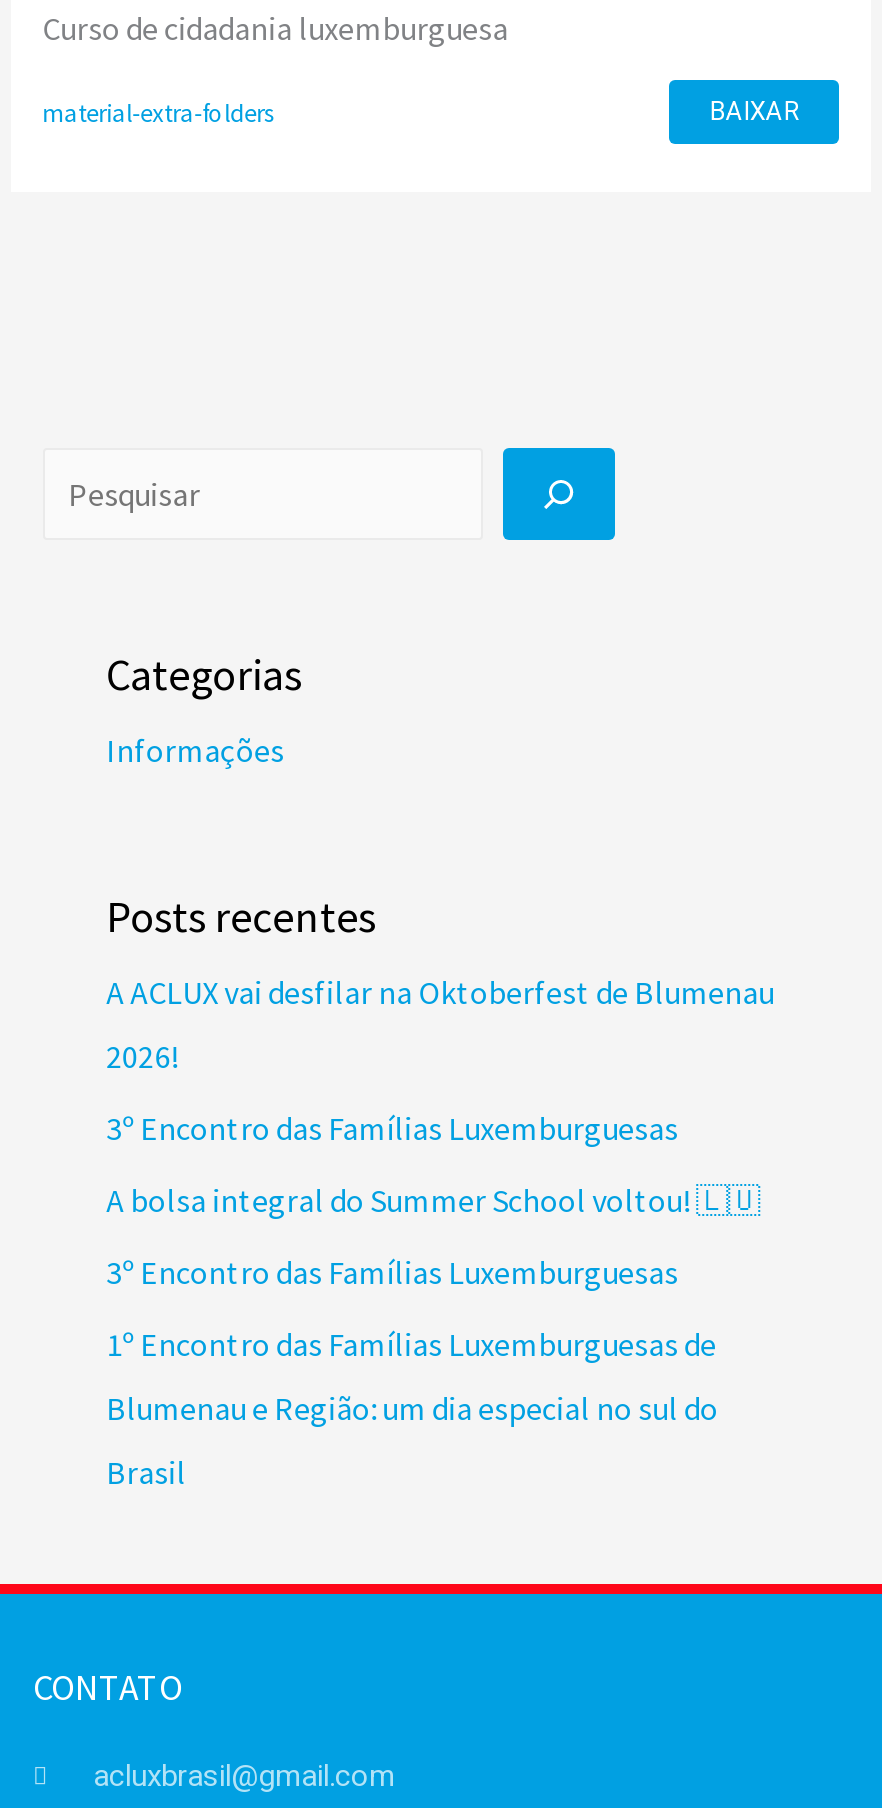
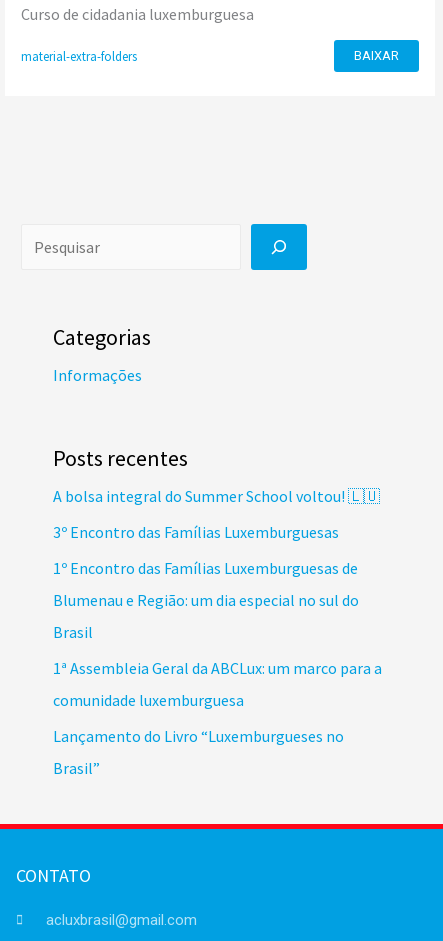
- A ACLUX vai desfilar na Oktoberfest de Blumenau
- 2026!
- 3º Encontro das Famílias Luxemburguesas

moved up: 3º Encontro das Famílias Luxemburguesas | 1º Encontro das Famílias Luxemburguesas de | Blumenau e Região: um dia especial no sul do | Brasil

+ 1ª Assembleia Geral da ABCLux: um marco para a
+ comunidade luxemburguesa
+ Lançamento do Livro “Luxemburgueses no
+ Brasil”
